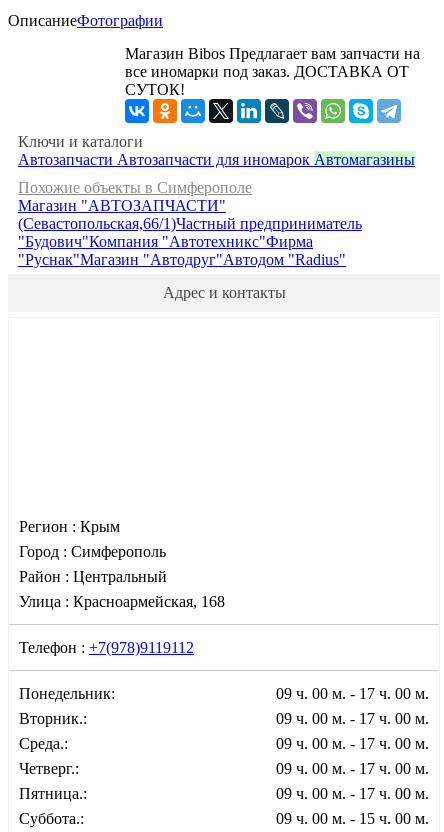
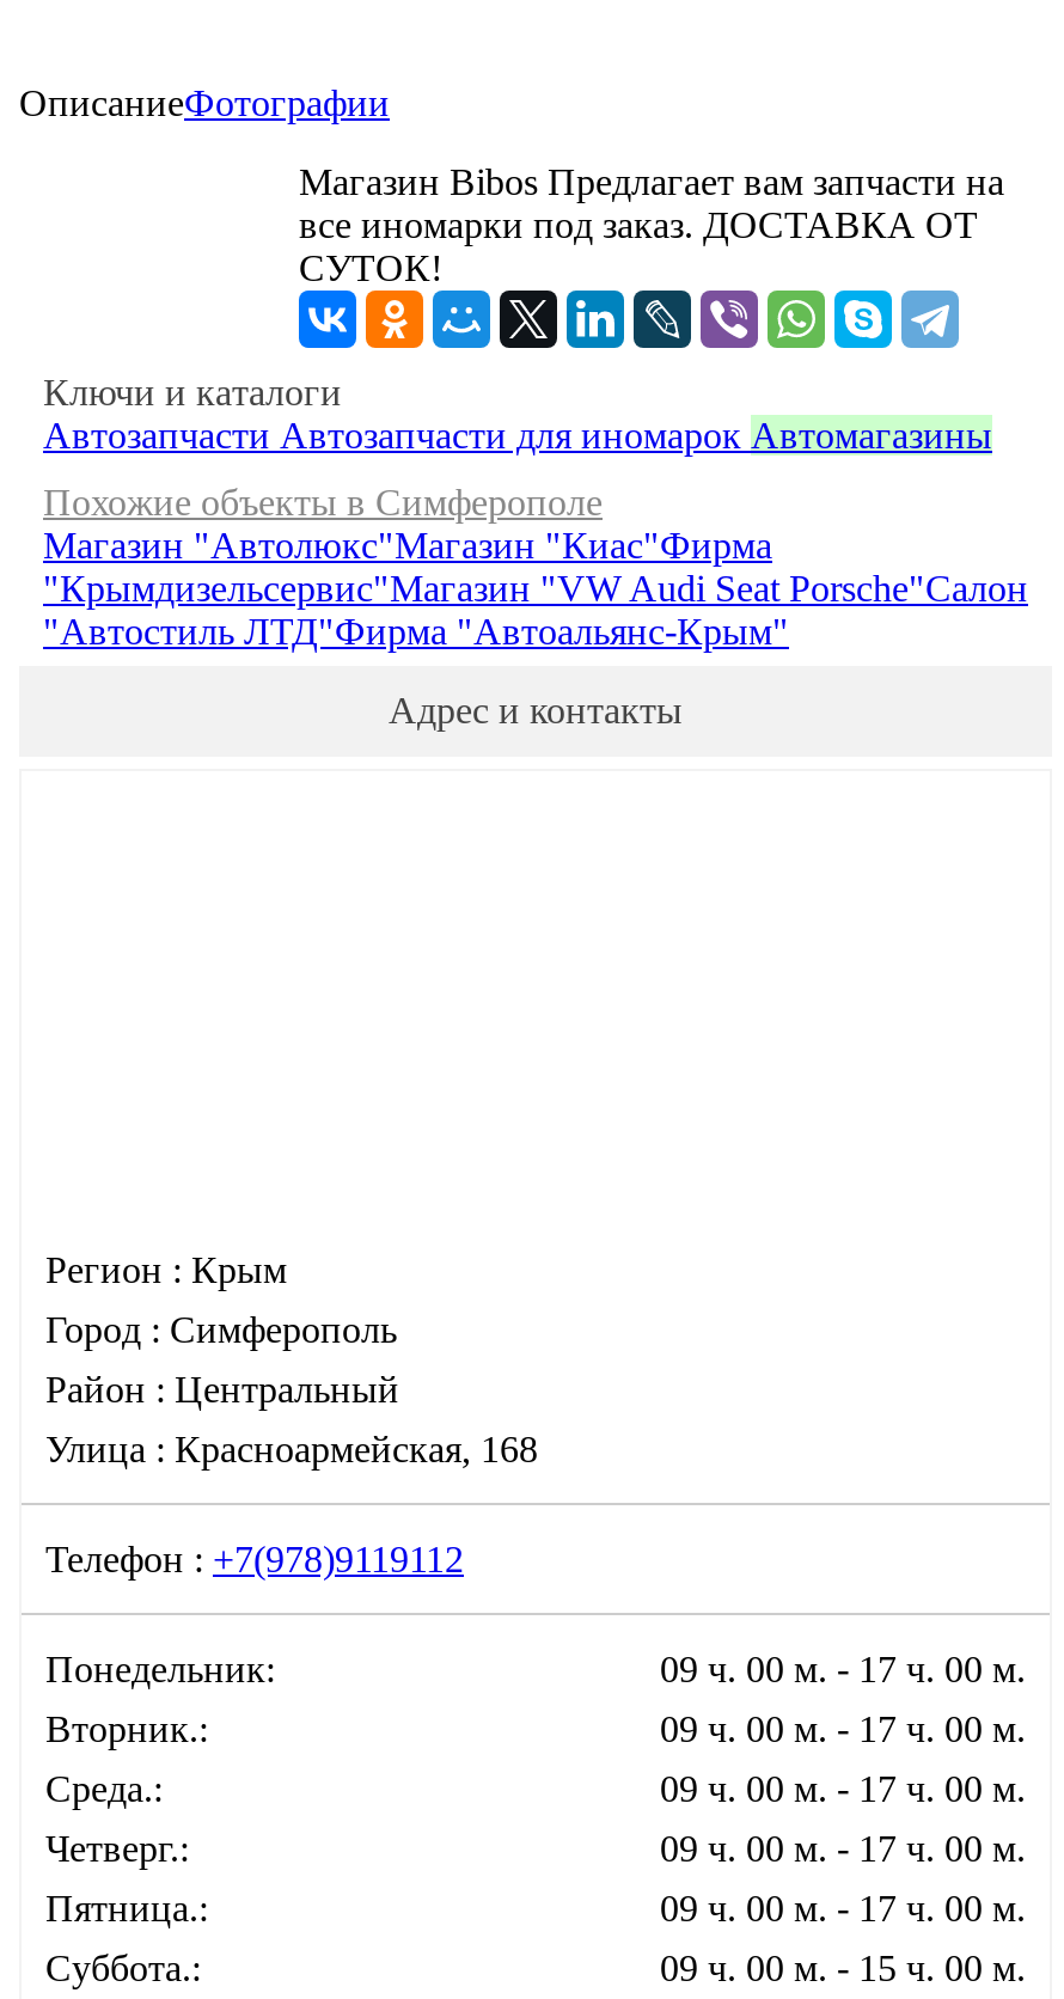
- Магазин "АВТОЗАПЧАСТИ"
- (Севастопольская,66/1) Частный предприниматель
- "Будович"Компания "Автотехникс"Фирма
- "Руснак"Магазин "Автодруг"Автодом "Radius"
+ Магазин "Автолюкс"Магазин "Киас"Фирма
+ "Крымдизельсервис"Магазин "VW Audi Seat Porsche"Салон
+ "Автостиль ЛТД"Фирма "Автоальянс-Крым"
